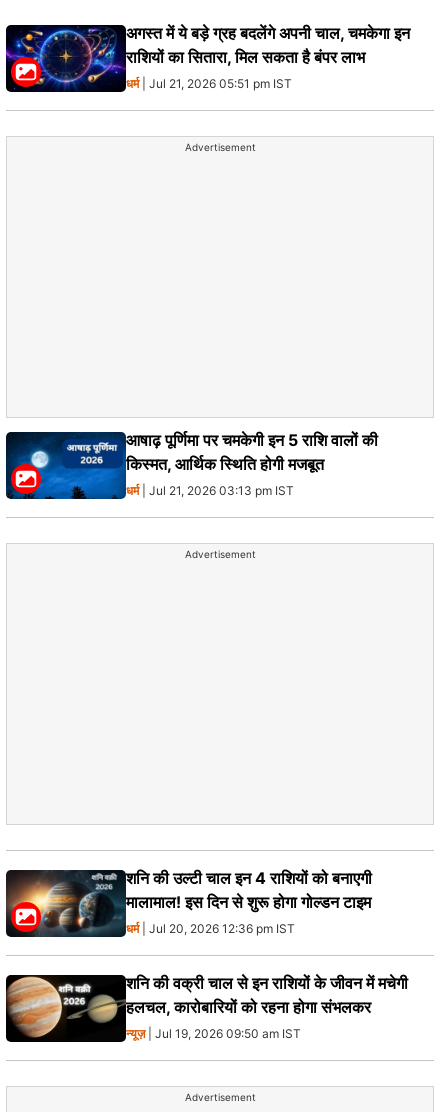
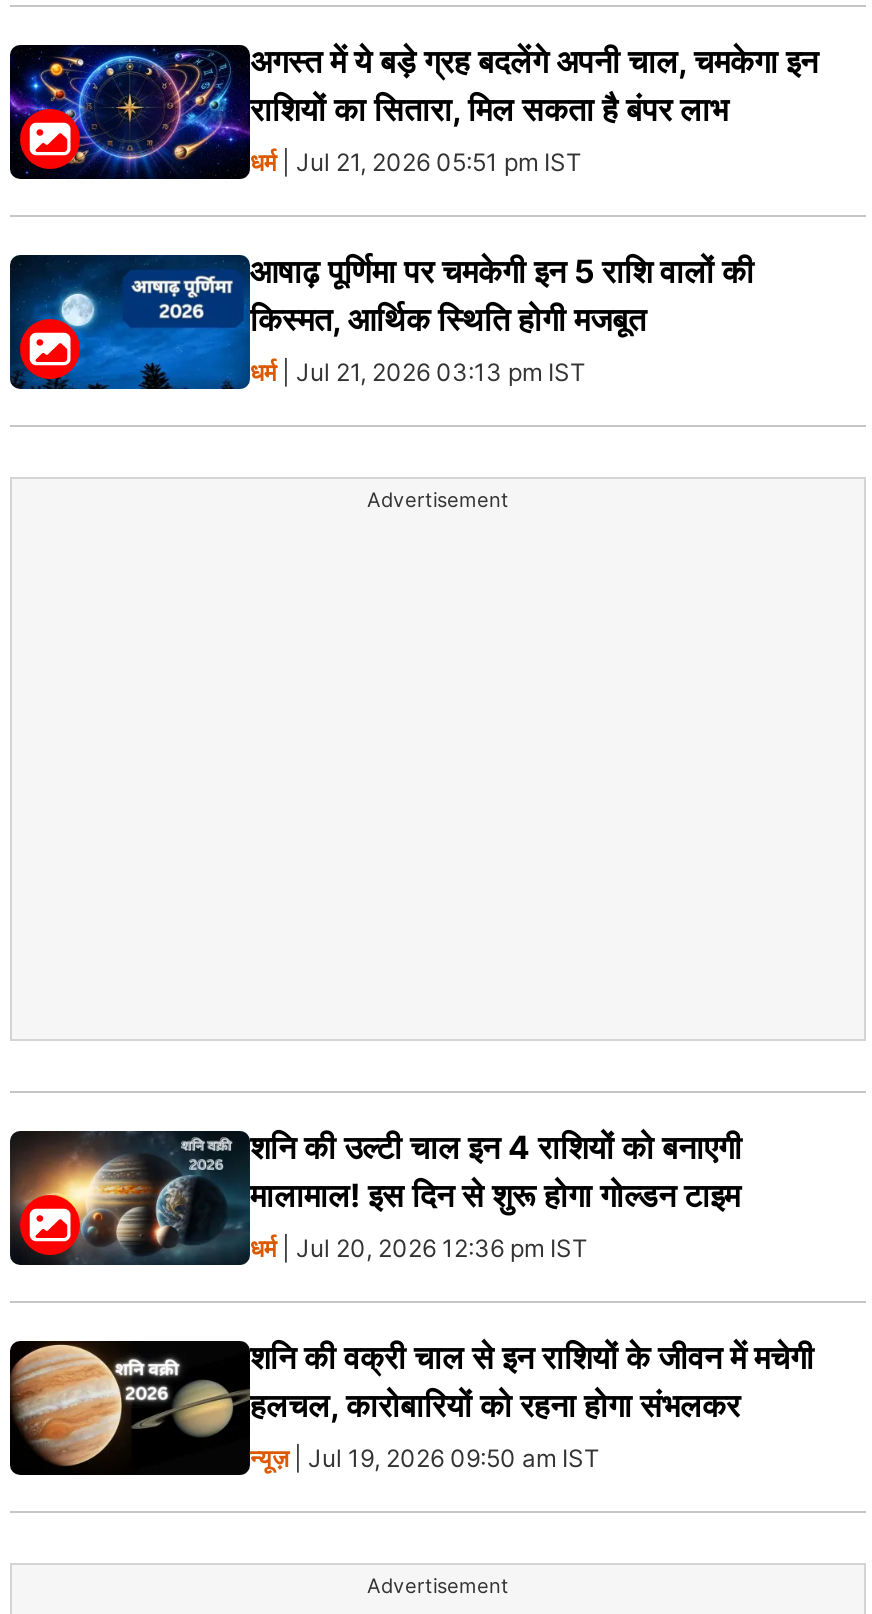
- Advertisement
